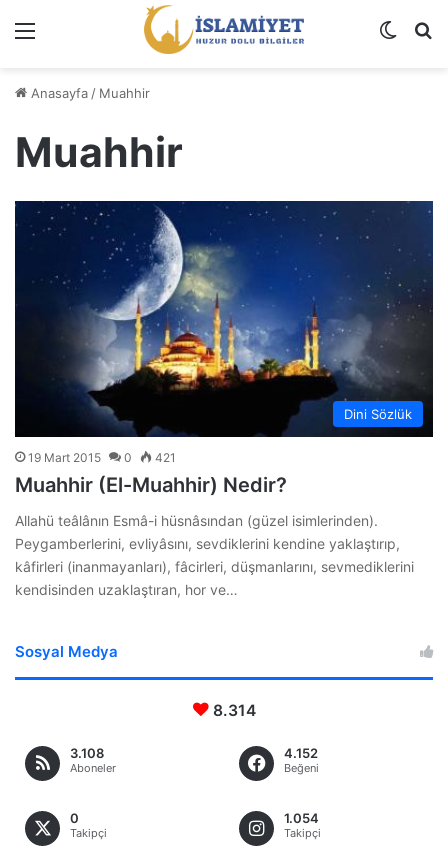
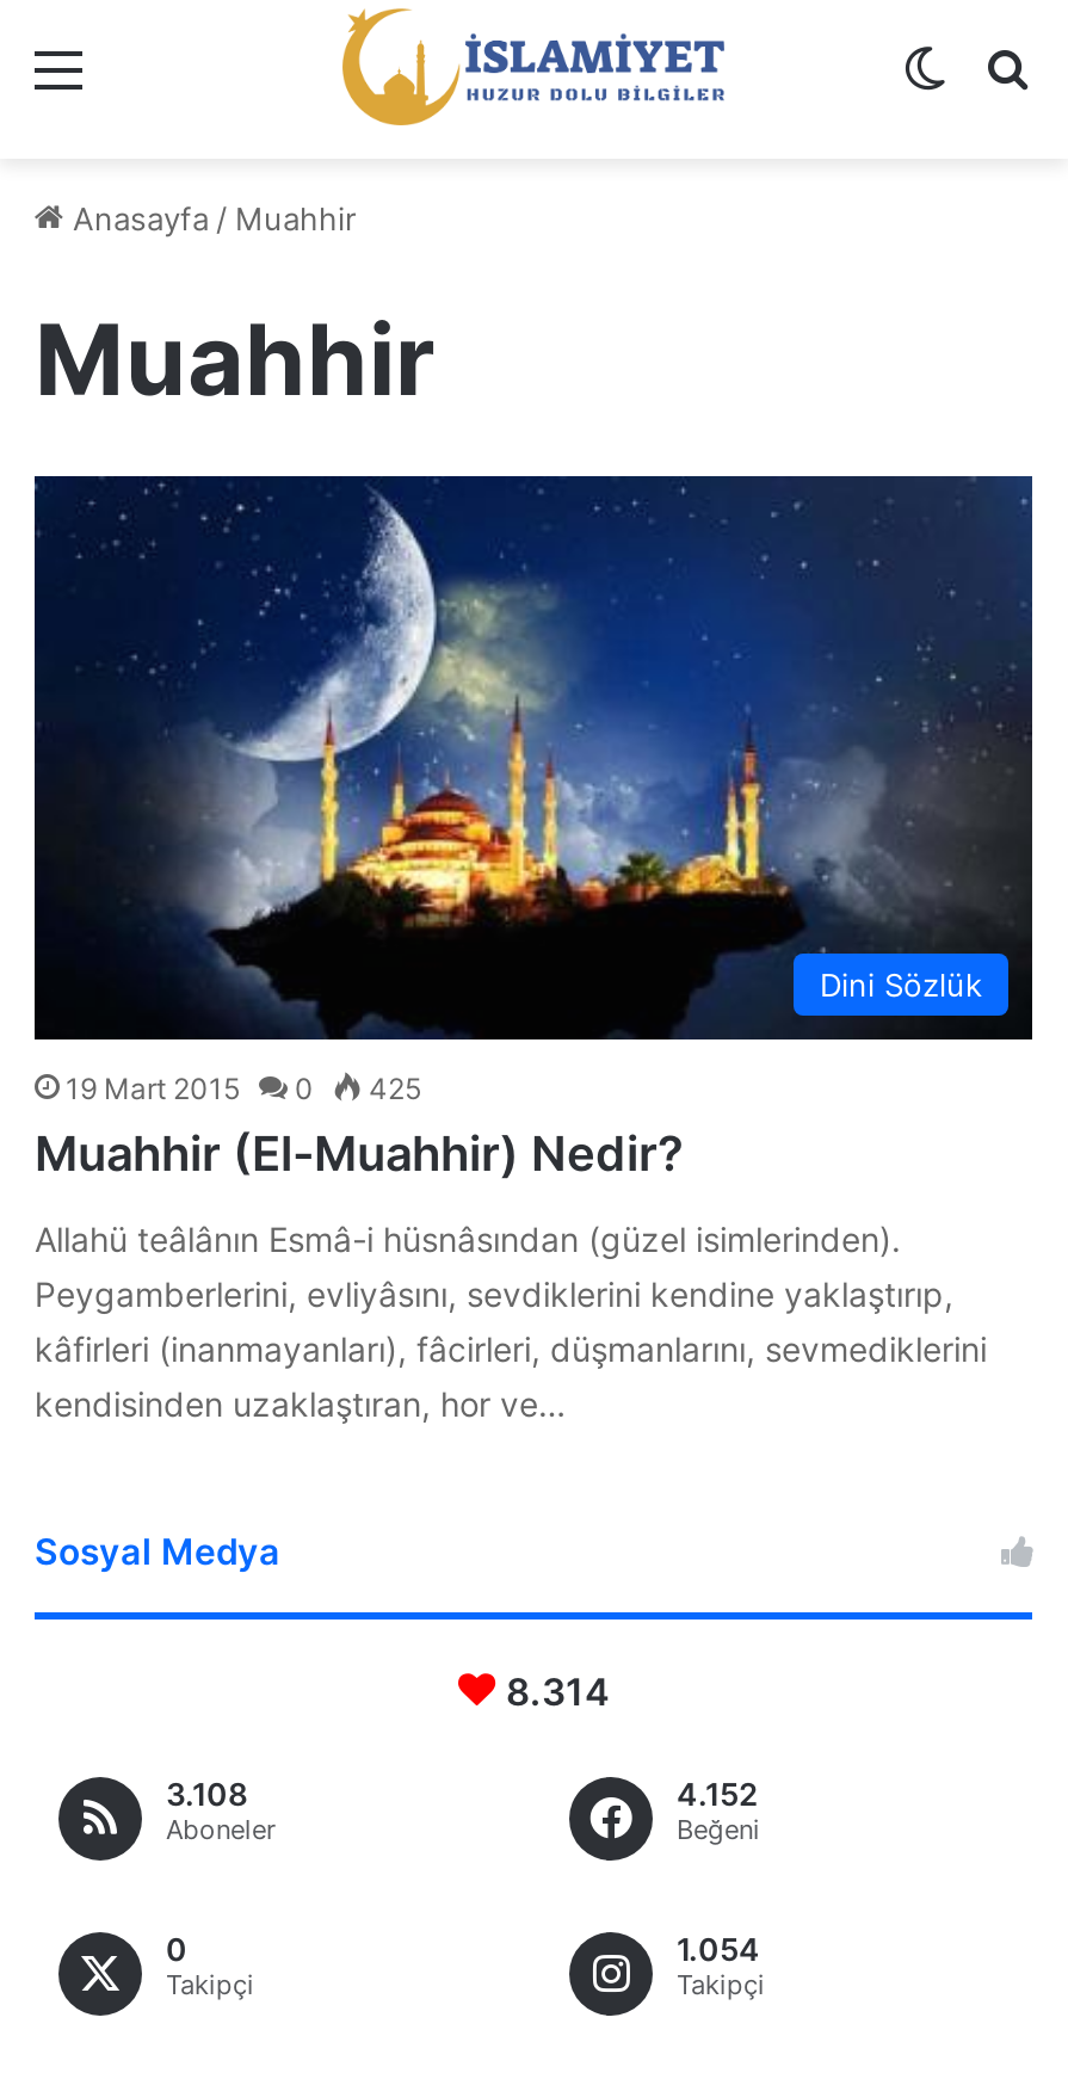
- 19 Mart 2015 0 421
+ 19 Mart 2015 0 425
